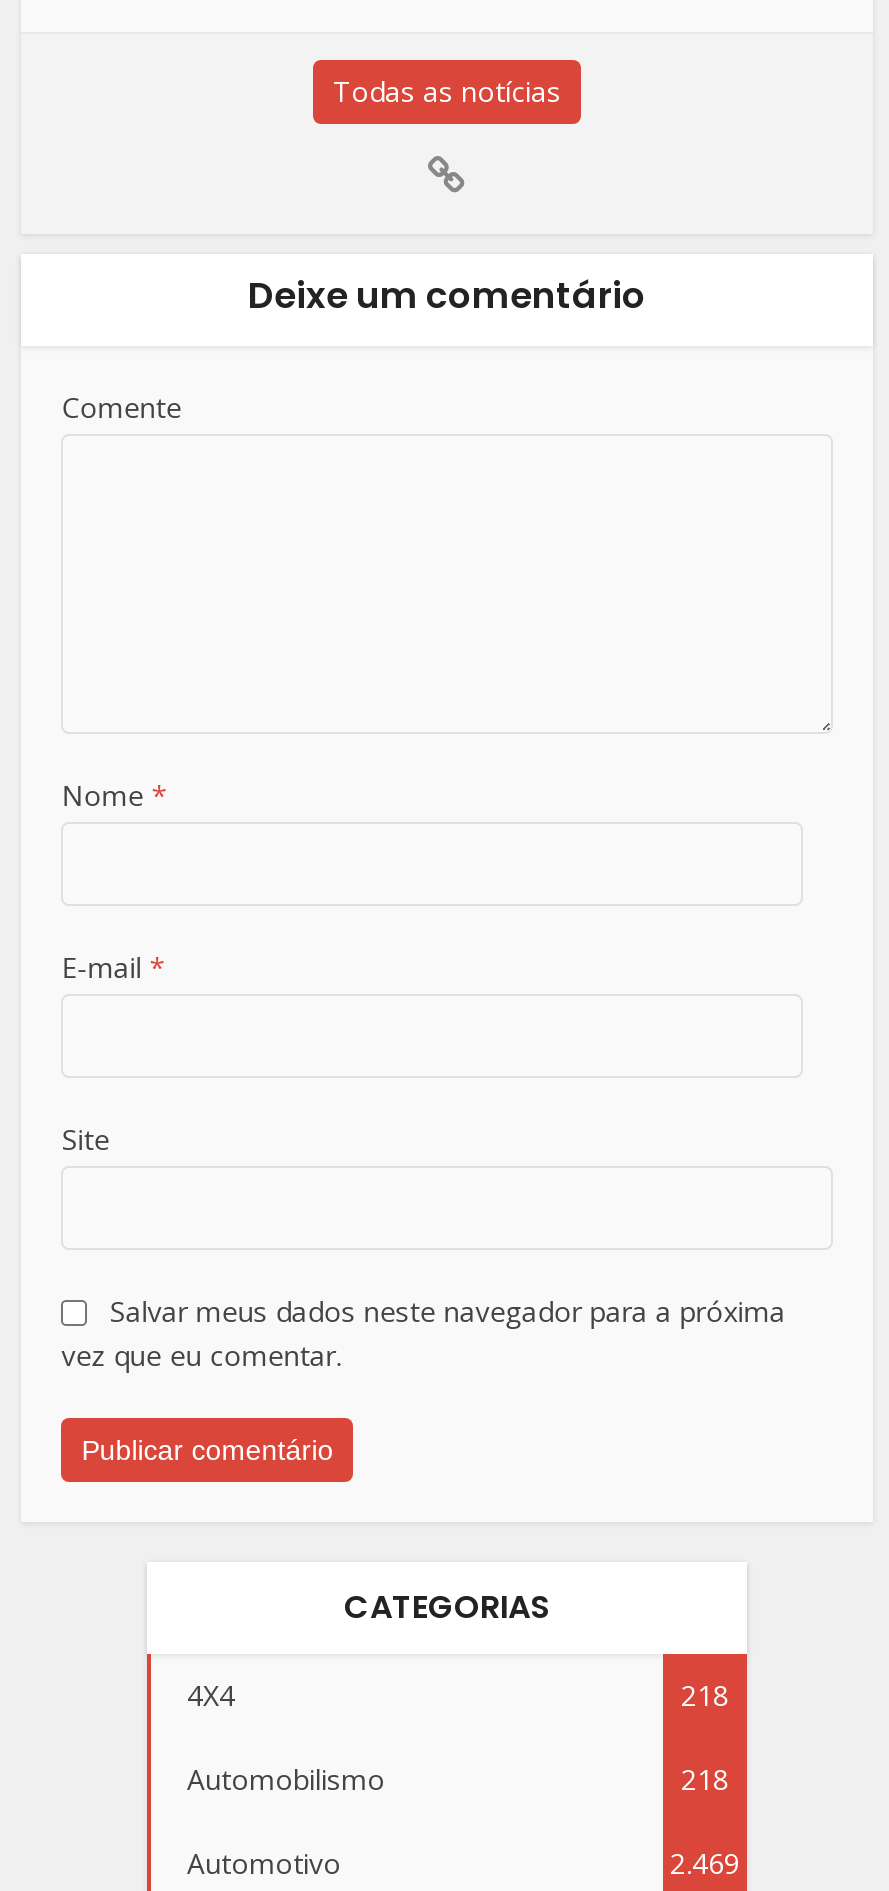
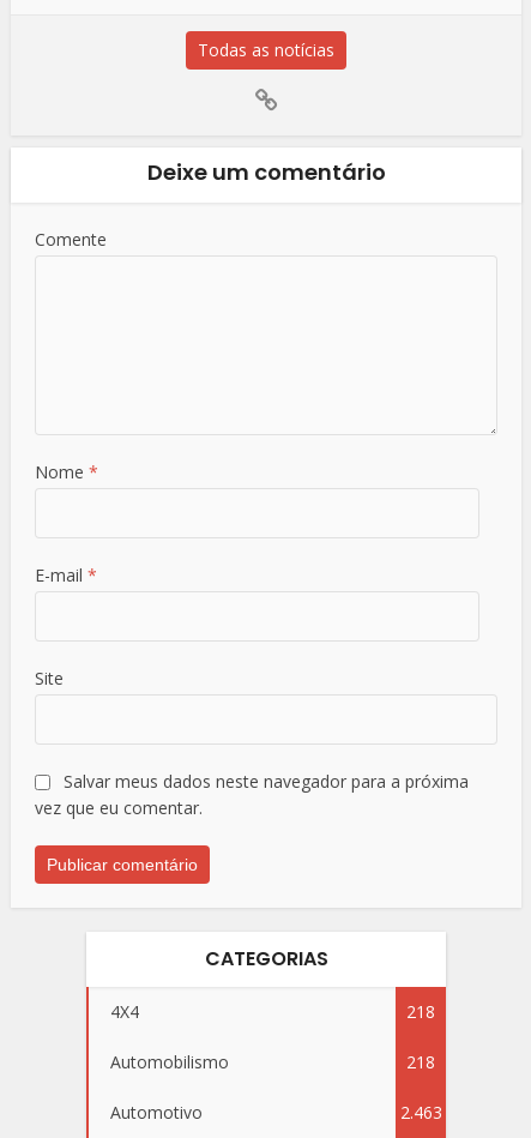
- 2.469
+ 2.463
